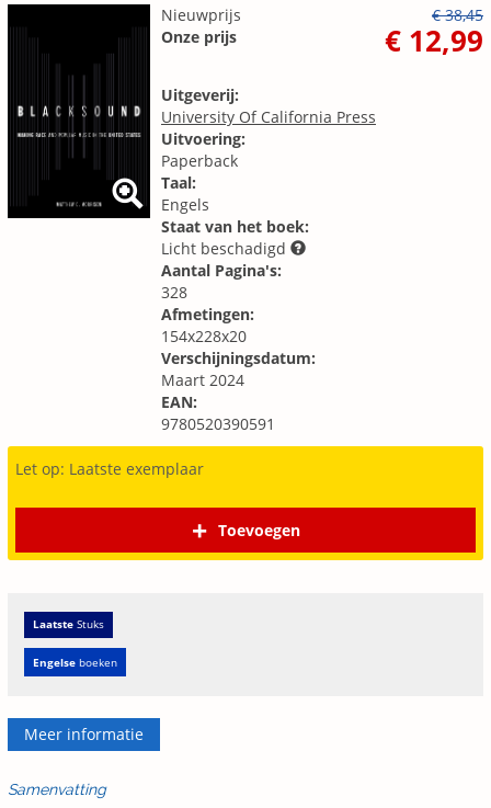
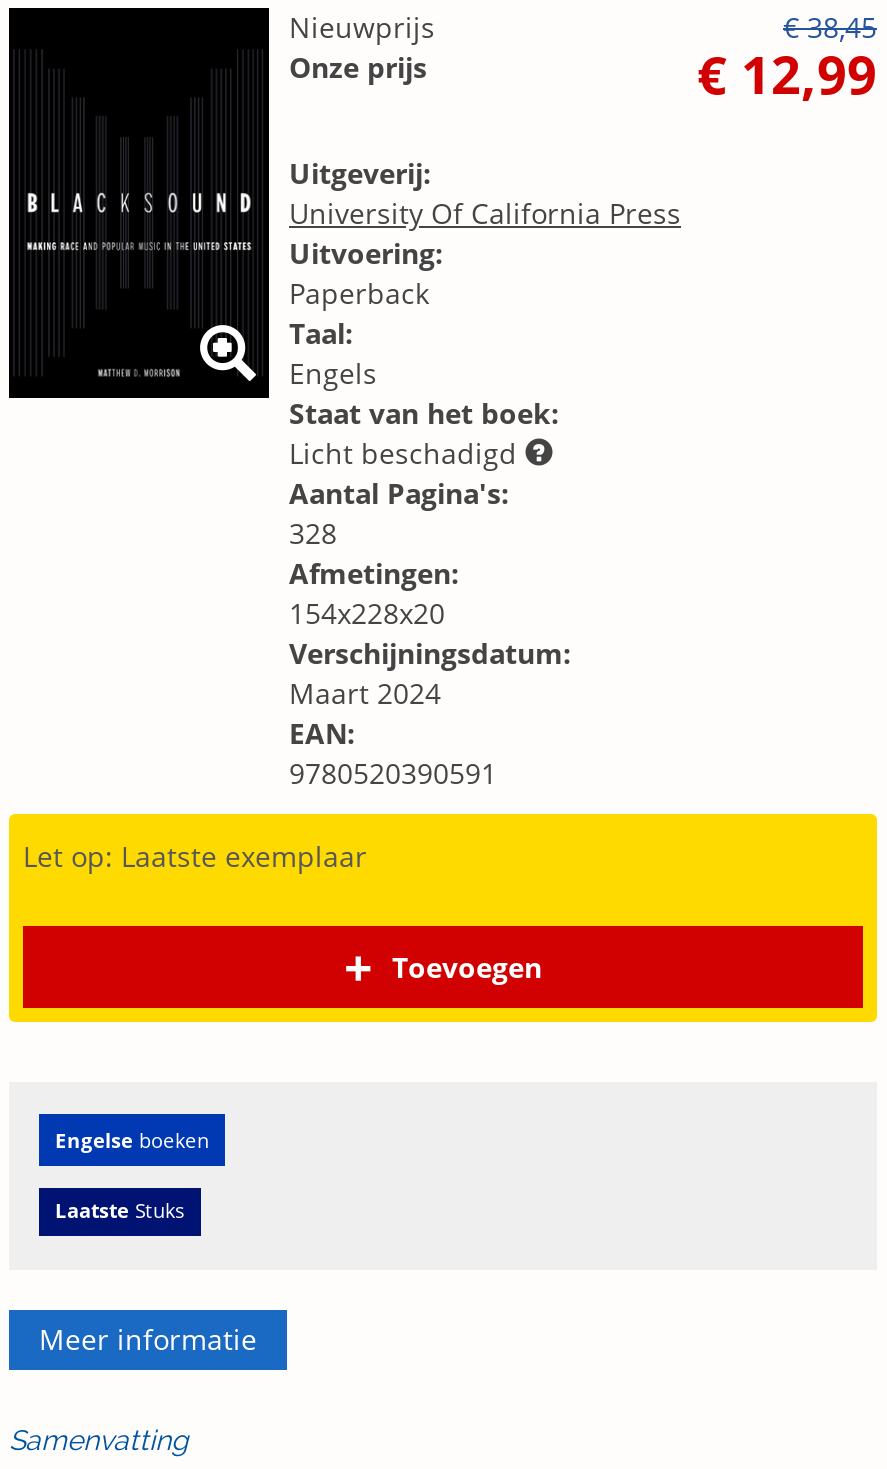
moved down: Laatste Stuks

moved up: Engelse boeken
